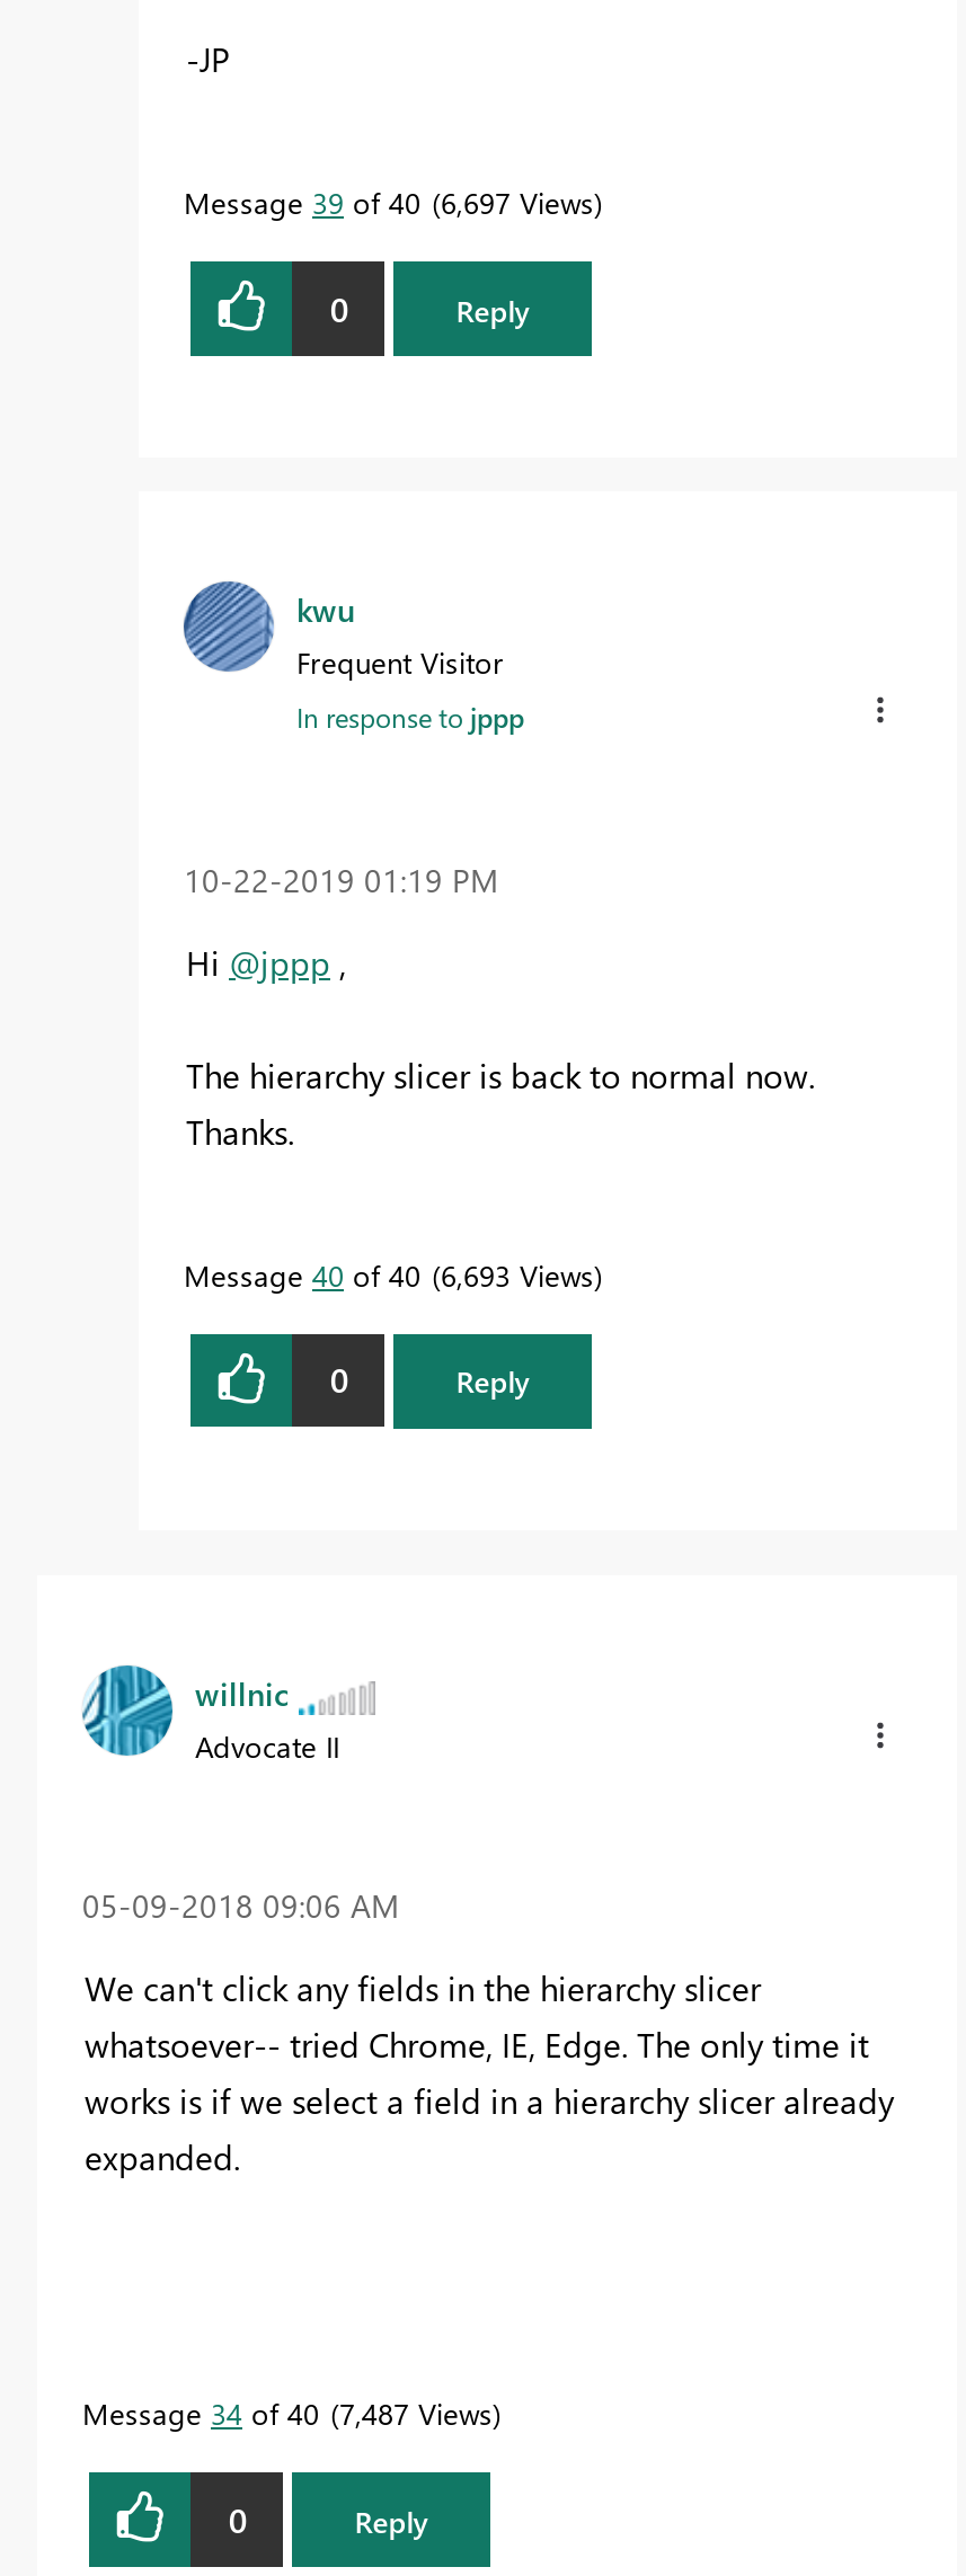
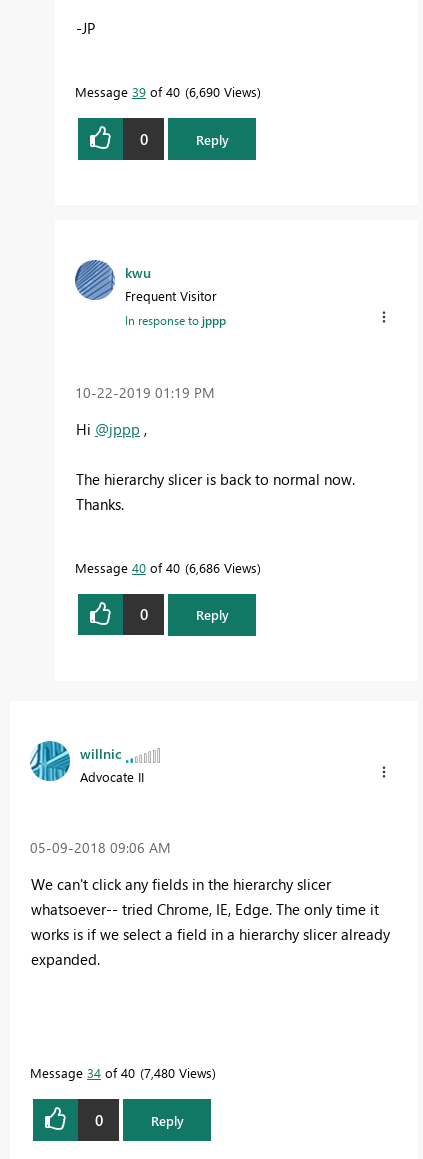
- Message 39 of 40 6,697 Views
+ Message 39 of 40 6,690 Views

- Message 40 of 40 6,693 Views
+ Message 40 of 40 6,686 Views

- Message 34 of 40 7,487 Views
+ Message 34 of 40 7,480 Views
